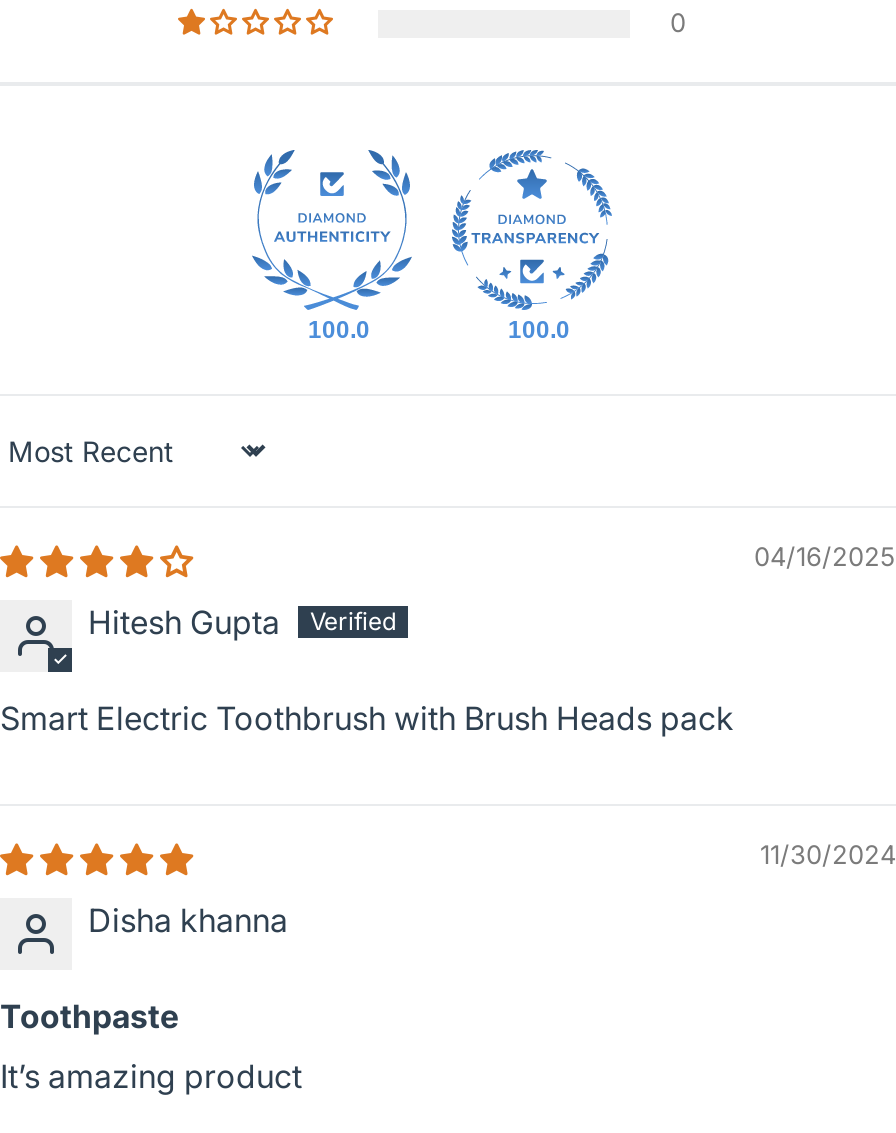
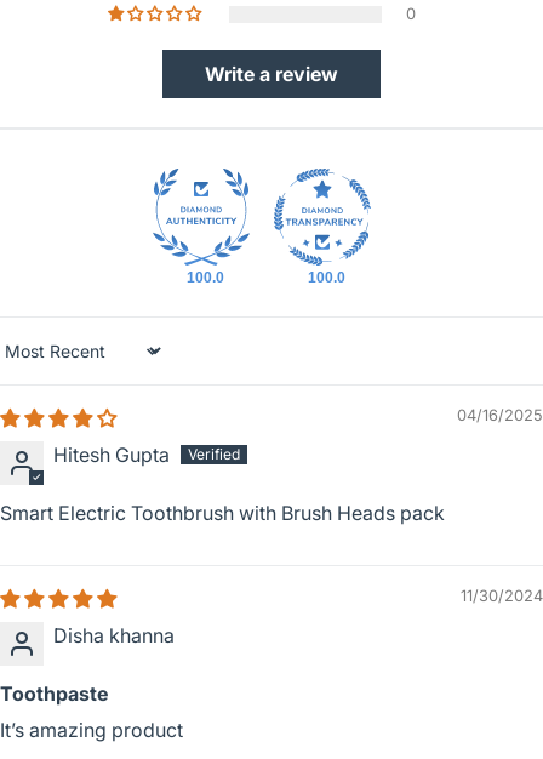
+ Write a review
